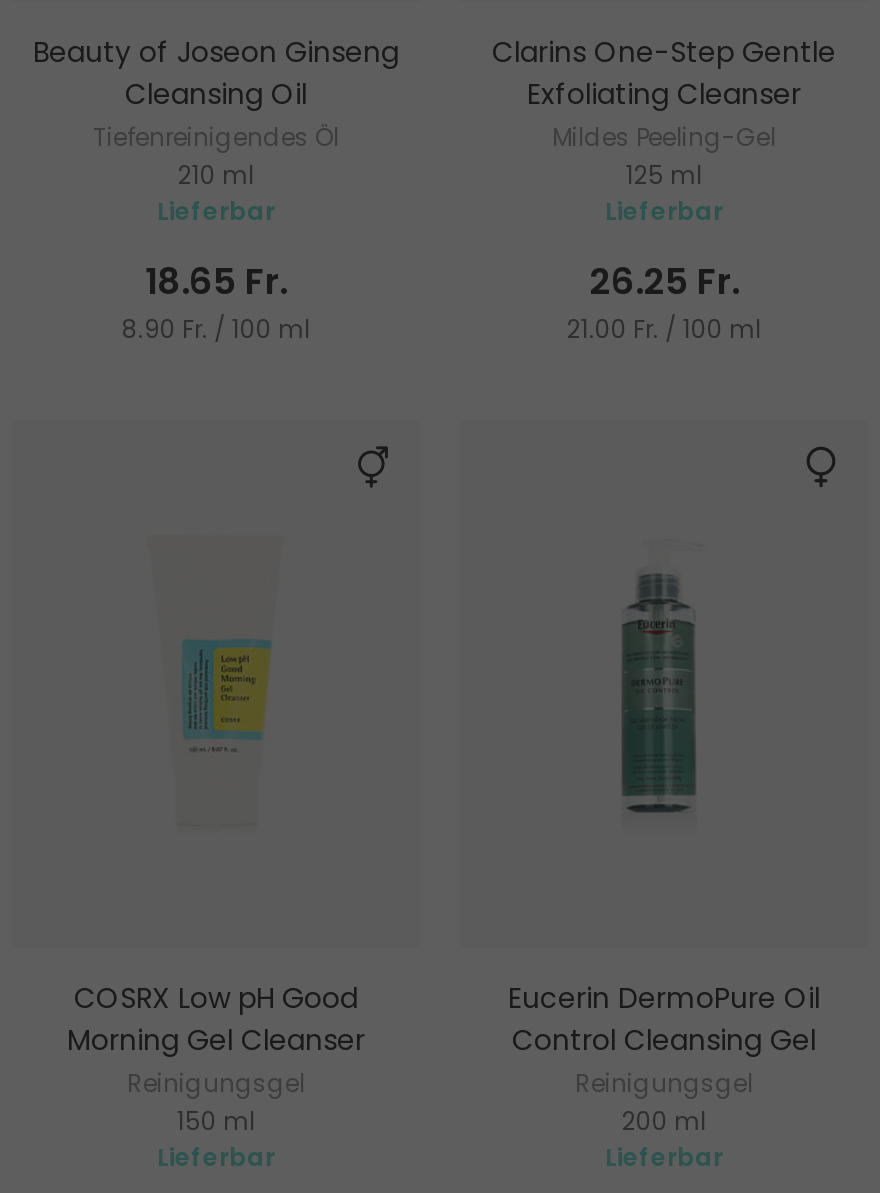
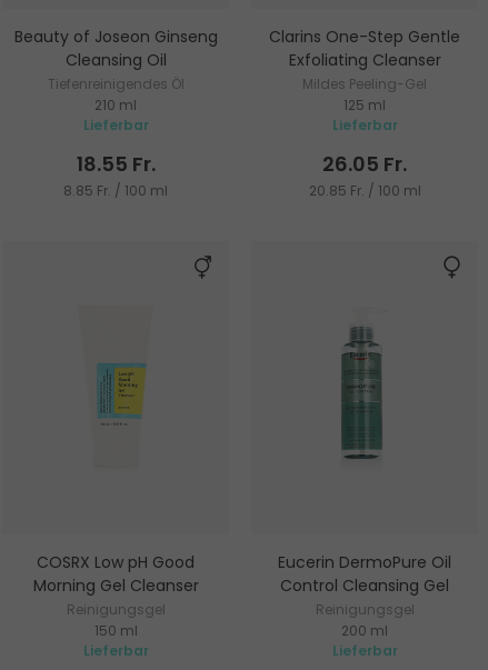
- 18.65 Fr.
+ 18.55 Fr.

- 26.25 Fr.
+ 26.05 Fr.

- 8.90 Fr. / 100 ml
+ 8.85 Fr. / 100 ml

- 21.00 Fr. / 100 ml
+ 20.85 Fr. / 100 ml
